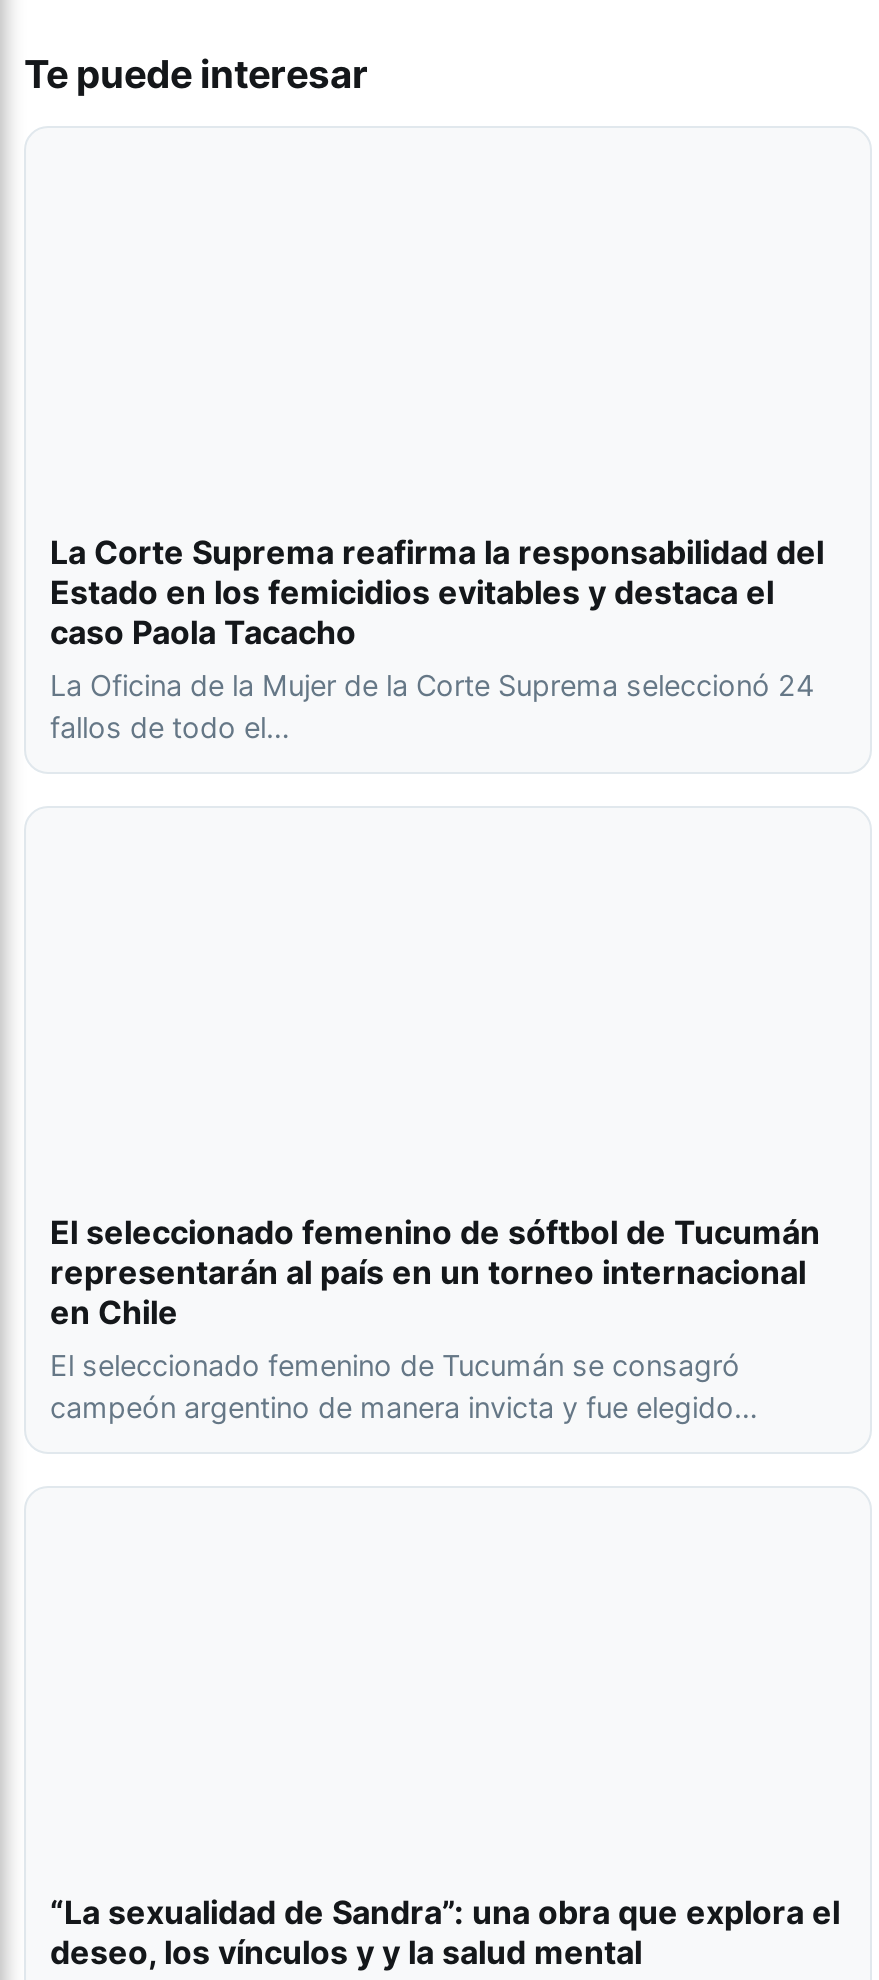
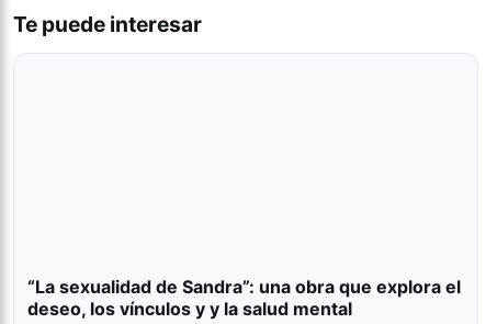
- La Corte Suprema reafirma la responsabilidad del
- Estado en los femicidios evitables y destaca el
- caso Paola Tacacho
- La Oficina de la Mujer de la Corte Suprema seleccionó 24
- fallos de todo el…

- El seleccionado femenino de sóftbol de Tucumán
- representarán al país en un torneo internacional
- en Chile
- El seleccionado femenino de Tucumán se consagró
- campeón argentino de manera invicta y fue elegido…
